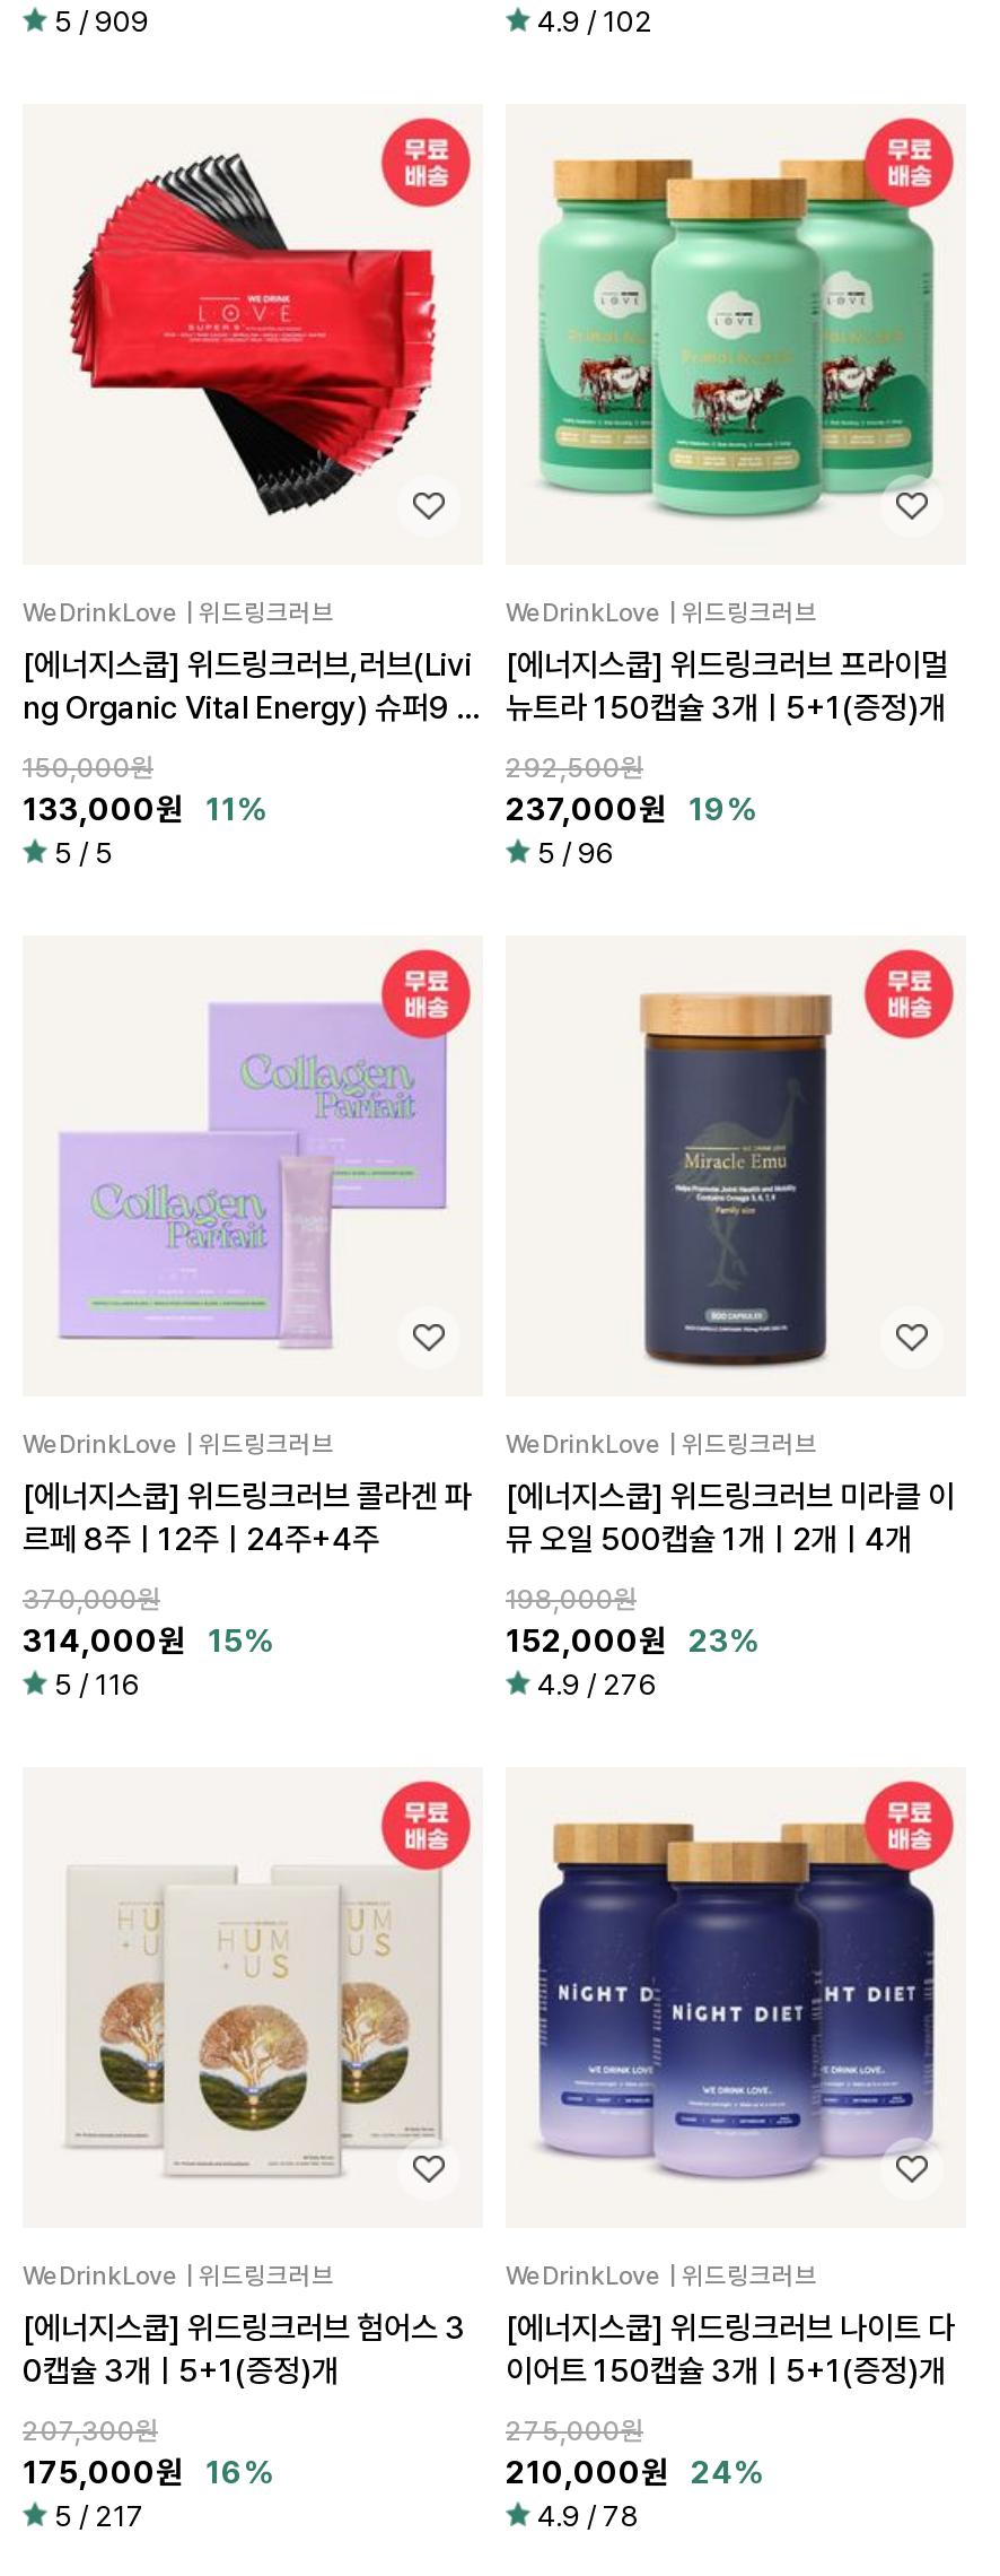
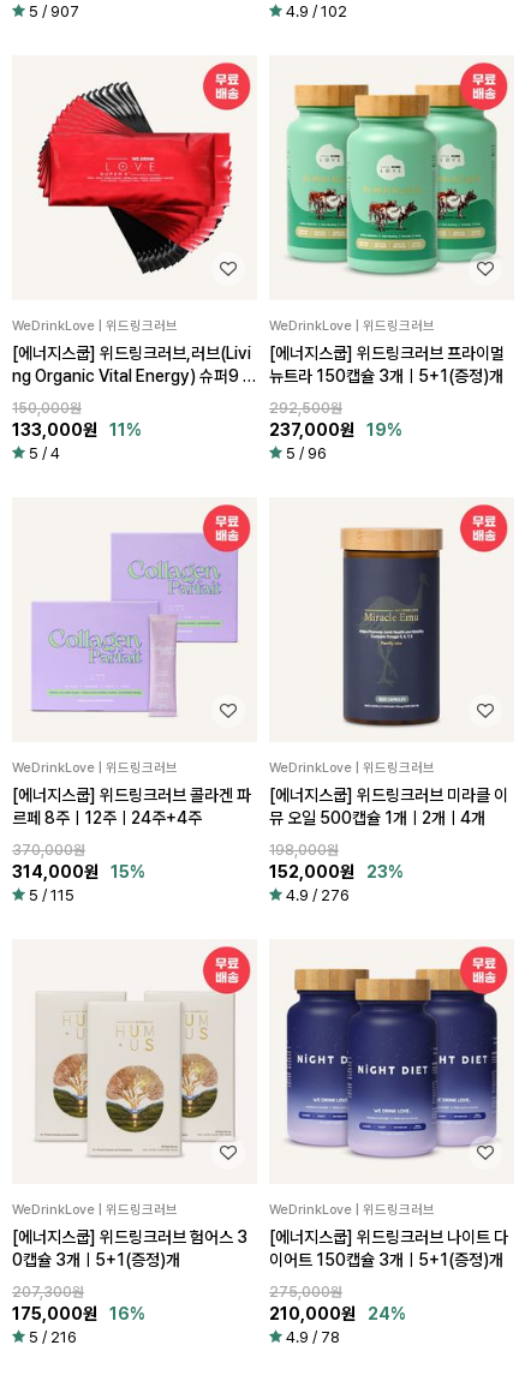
- 5 / 909
+ 5 / 907

- 5 / 5
+ 5 / 4

- 5 / 116
+ 5 / 115

- 5 / 217
+ 5 / 216
